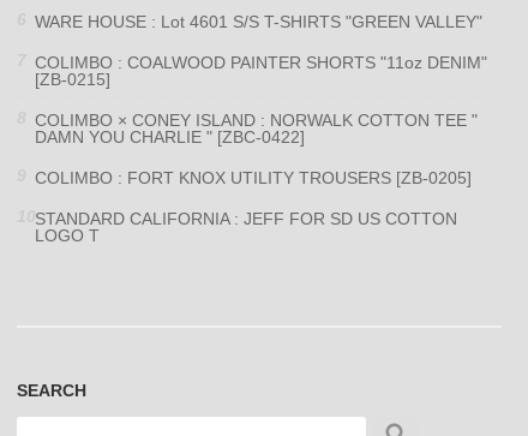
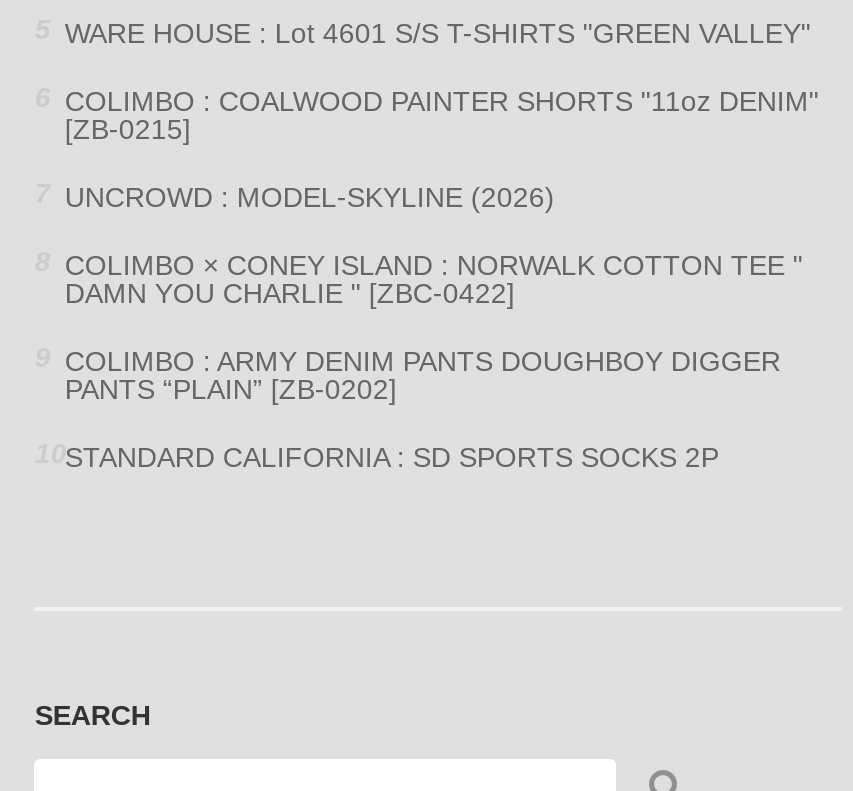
+ UNCROWD : MODEL-SKYLINE (2026)

- COLIMBO : FORT KNOX UTILITY TROUSERS [ZB-0205]
+ COLIMBO : ARMY DENIM PANTS DOUGHBOY DIGGER
+ PANTS “PLAIN” [ZB-0202]

- STANDARD CALIFORNIA : JEFF FOR SD US COTTON
- LOGO T
+ STANDARD CALIFORNIA : SD SPORTS SOCKS 2P
